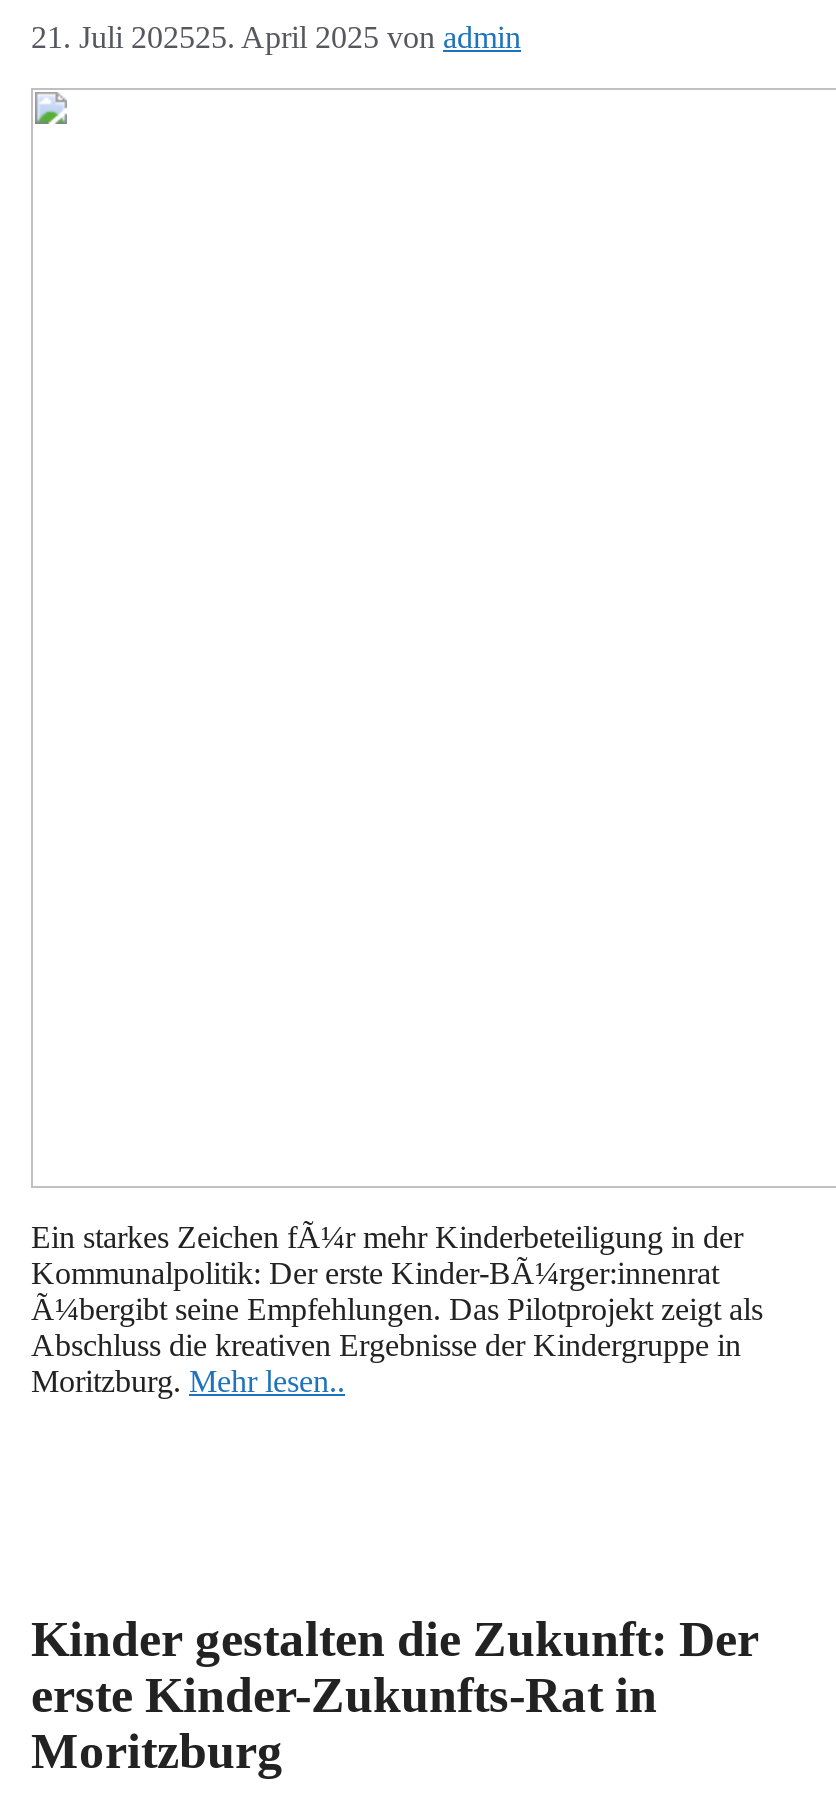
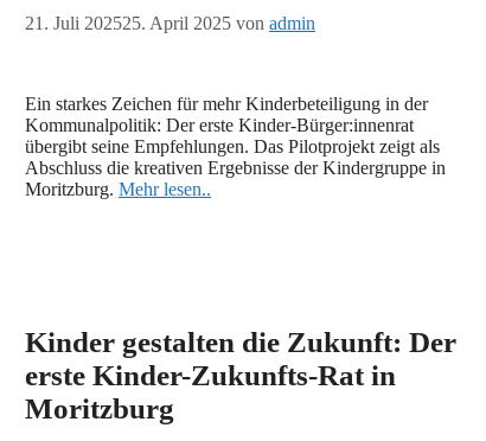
- Ein starkes Zeichen fÃ¼r mehr Kinderbeteiligung in der
+ Ein starkes Zeichen für mehr Kinderbeteiligung in der

- Kommunalpolitik: Der erste Kinder-BÃ¼rger:innenrat
+ Kommunalpolitik: Der erste Kinder-Bürger:innenrat

- Ã¼bergibt seine Empfehlungen. Das Pilotprojekt zeigt als
+ übergibt seine Empfehlungen. Das Pilotprojekt zeigt als
